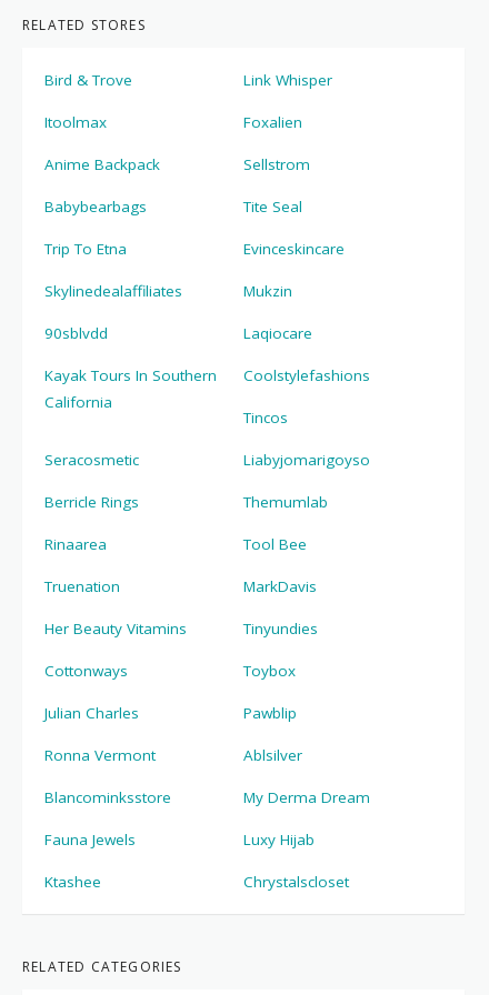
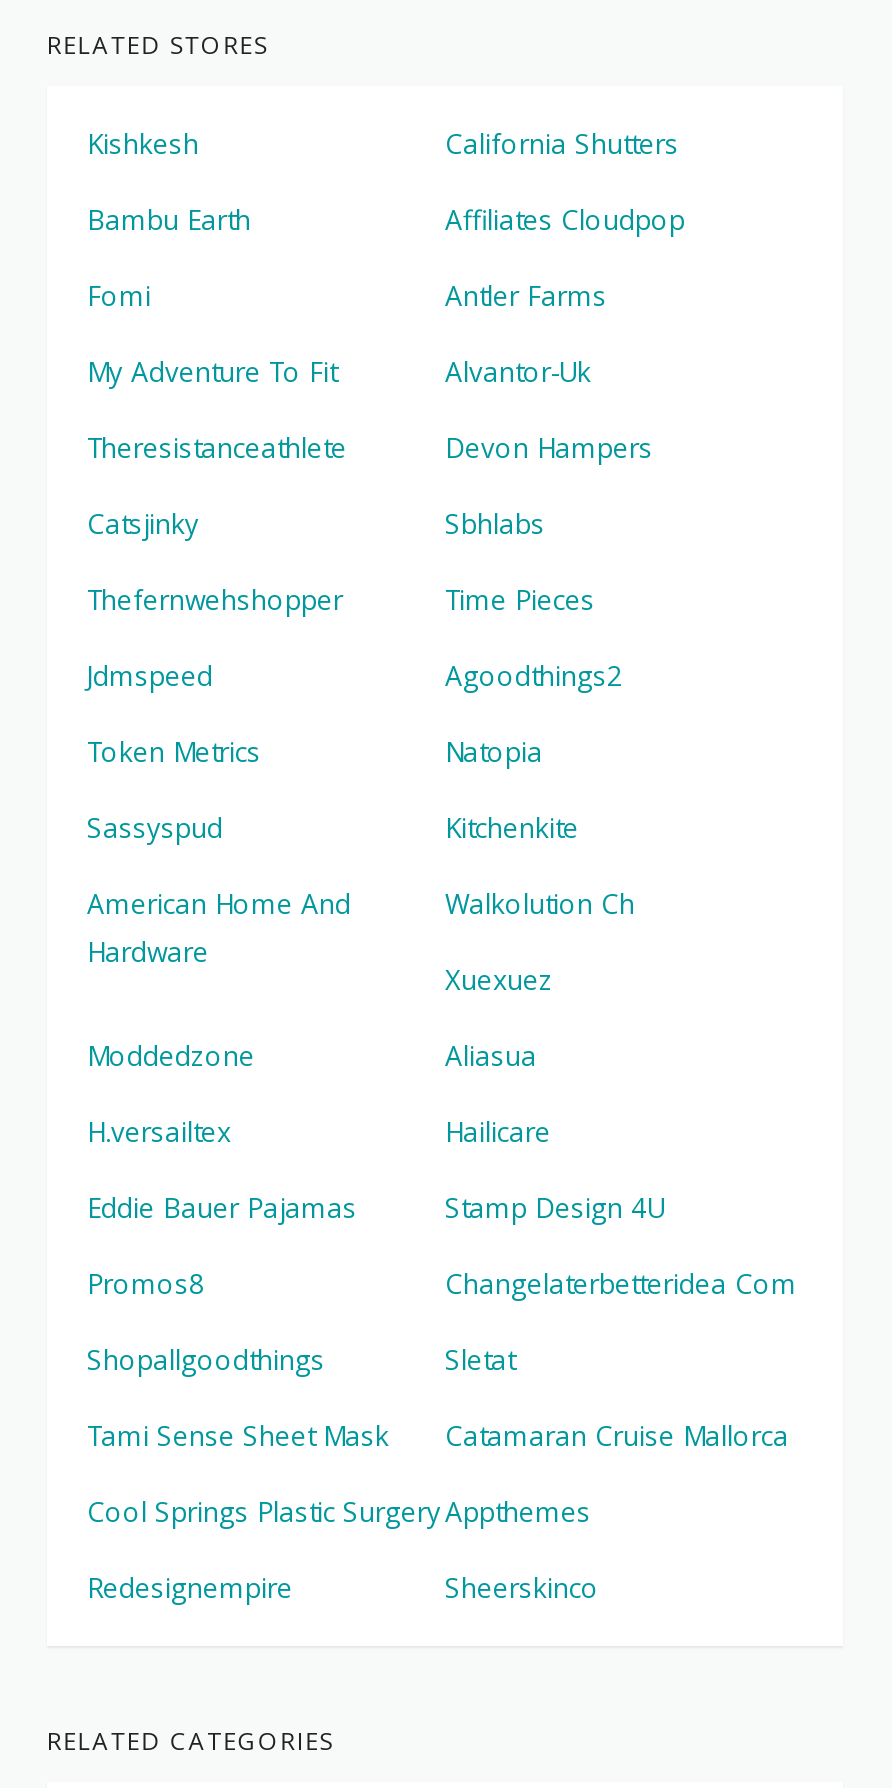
- Bird & Trove
- Link Whisper
+ Kishkesh
+ California Shutters

- Itoolmax
- Foxalien
+ Bambu Earth
+ Affiliates Cloudpop

- Anime Backpack
- Sellstrom
+ Fomi
+ Antler Farms

- Babybearbags
- Tite Seal
+ My Adventure To Fit
+ Alvantor-Uk

- Trip To Etna
- Evinceskincare
+ Theresistanceathlete
+ Devon Hampers

- Skylinedealaffiliates
- Mukzin
+ Catsjinky
+ Sbhlabs

- 90sblvdd
- Laqiocare
+ Thefernwehshopper
+ Time Pieces

- Kayak Tours In Southern
- California
+ Jdmspeed
+ Agoodthings2

- Coolstylefashions
+ Token Metrics
+ Natopia

- Tincos
+ Sassyspud
+ Kitchenkite

- Seracosmetic
- Liabyjomarigoyso
+ American Home And
+ Hardware

- Berricle Rings
- Themumlab
+ Walkolution Ch

- Rinaarea
- Tool Bee
+ Xuexuez

- Truenation
- MarkDavis
+ Moddedzone
+ Aliasua

- Her Beauty Vitamins
- Tinyundies
+ H.versailtex
+ Hailicare

- Cottonways
- Toybox
+ Eddie Bauer Pajamas
+ Stamp Design 4U

- Julian Charles
- Pawblip
+ Promos8
+ Changelaterbetteridea Com

- Ronna Vermont
- Ablsilver
+ Shopallgoodthings
+ Sletat

- Blancominksstore
- My Derma Dream
+ Tami Sense Sheet Mask
+ Catamaran Cruise Mallorca

- Fauna Jewels
- Luxy Hijab
+ Cool Springs Plastic Surgery Appthemes

- Ktashee
- Chrystalscloset
+ Redesignempire
+ Sheerskinco
